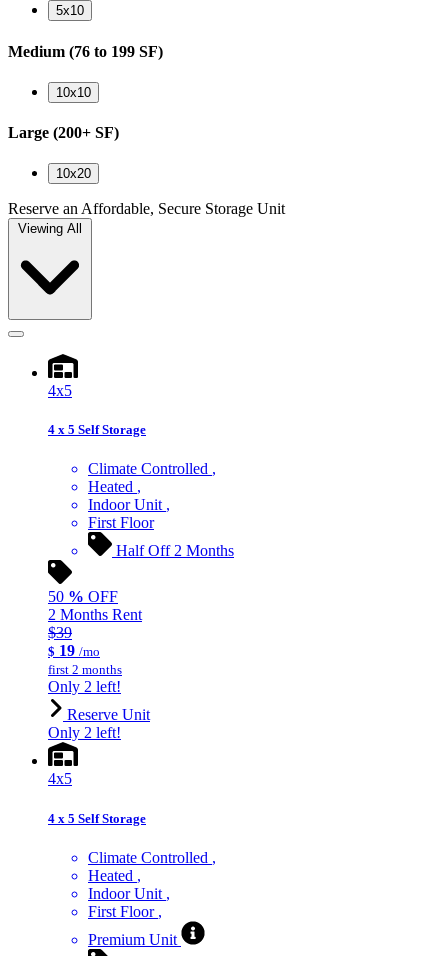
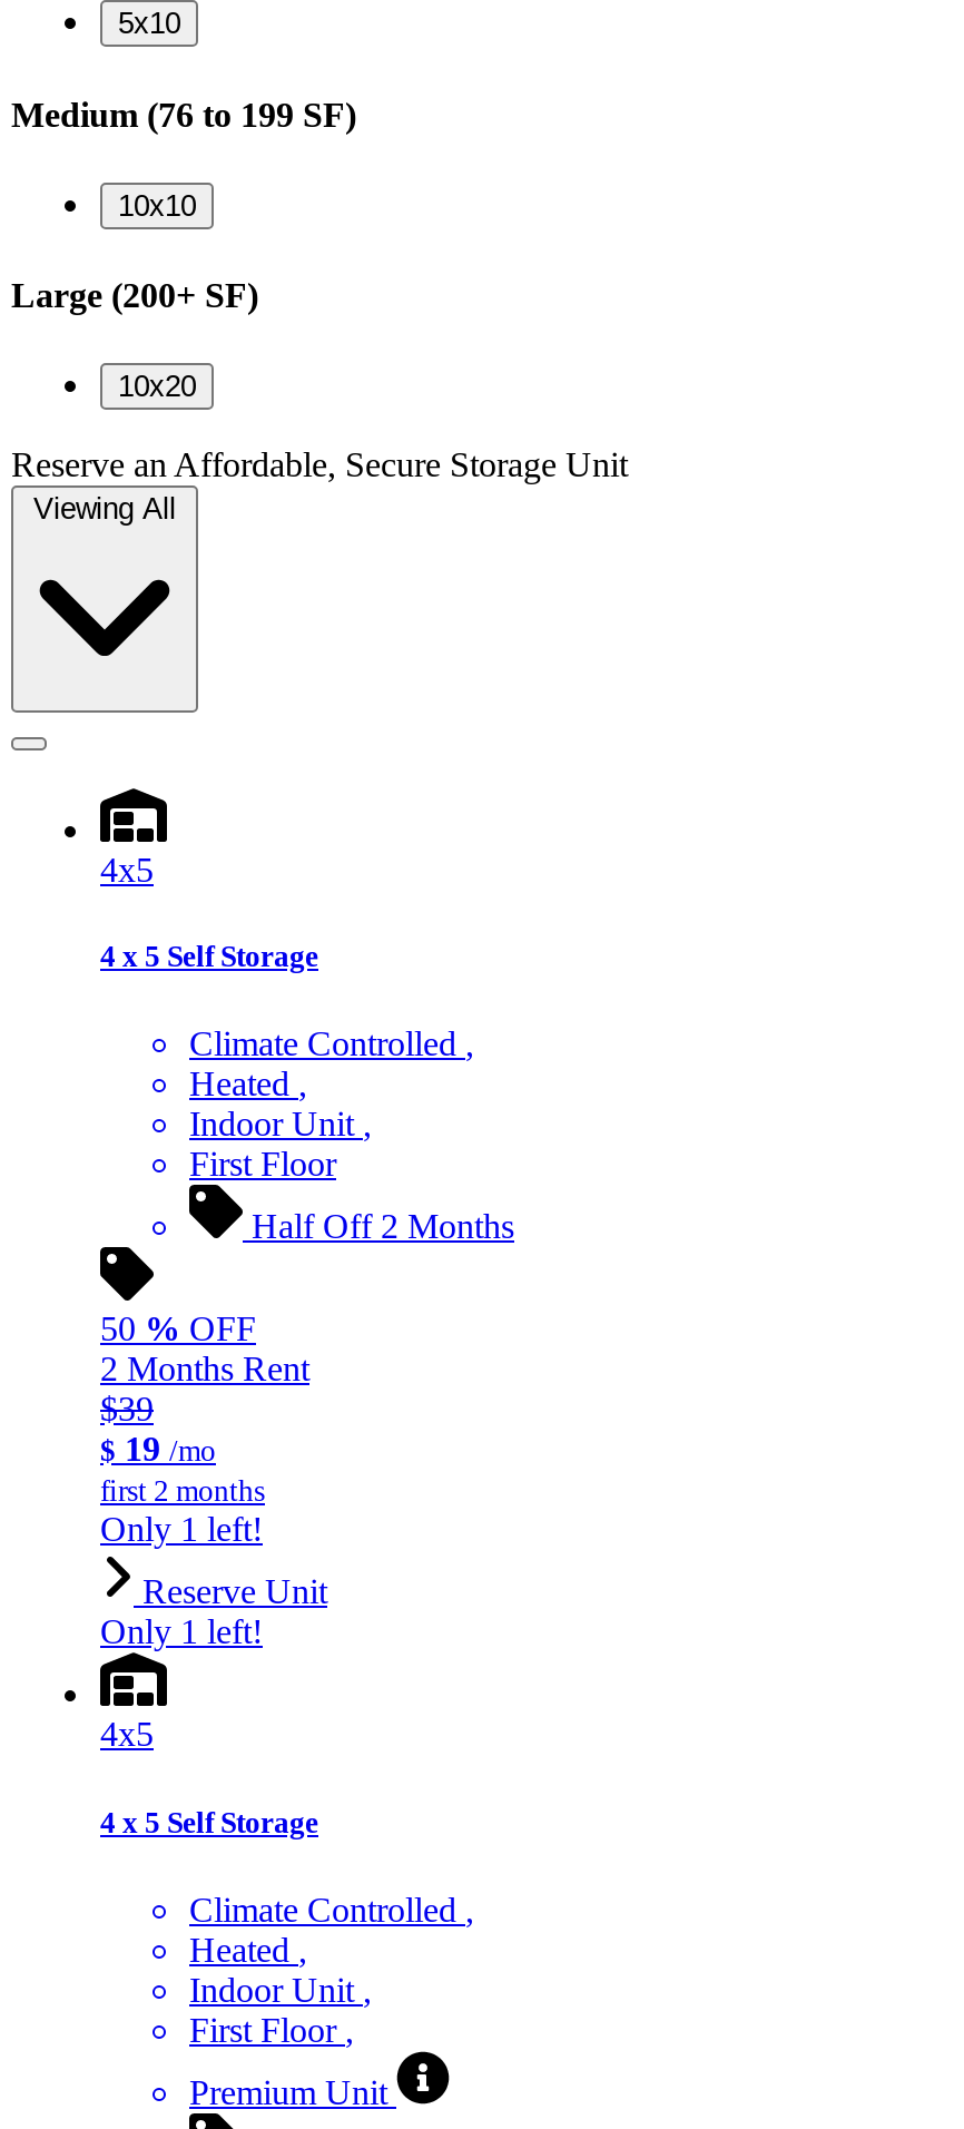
- Only 2 left!
+ Only 1 left!

- Only 2 left!
+ Only 1 left!
